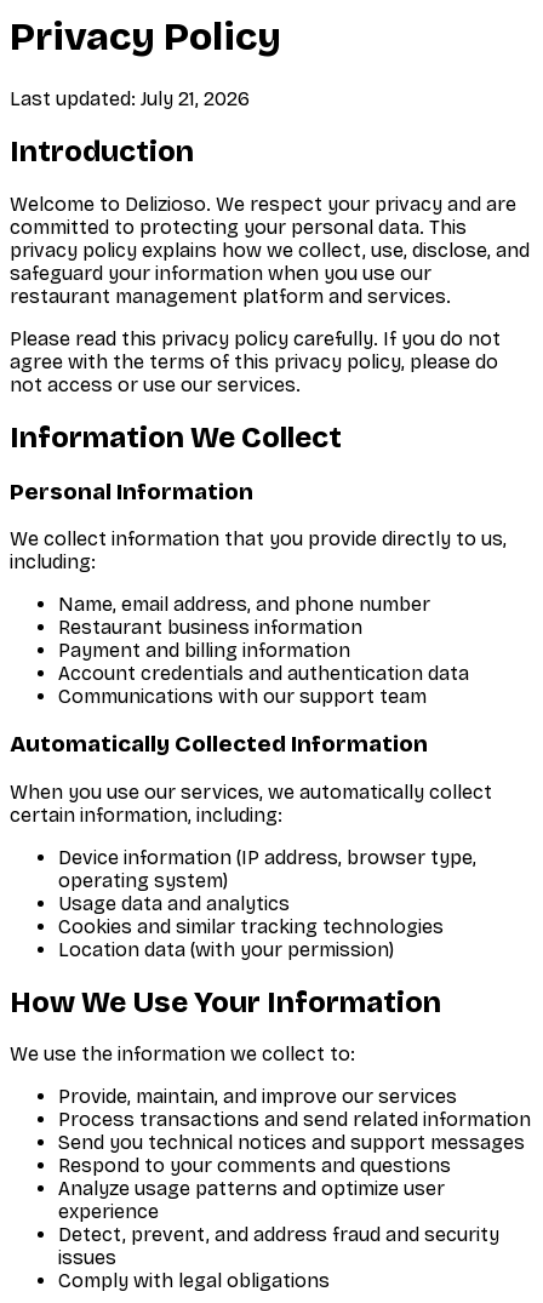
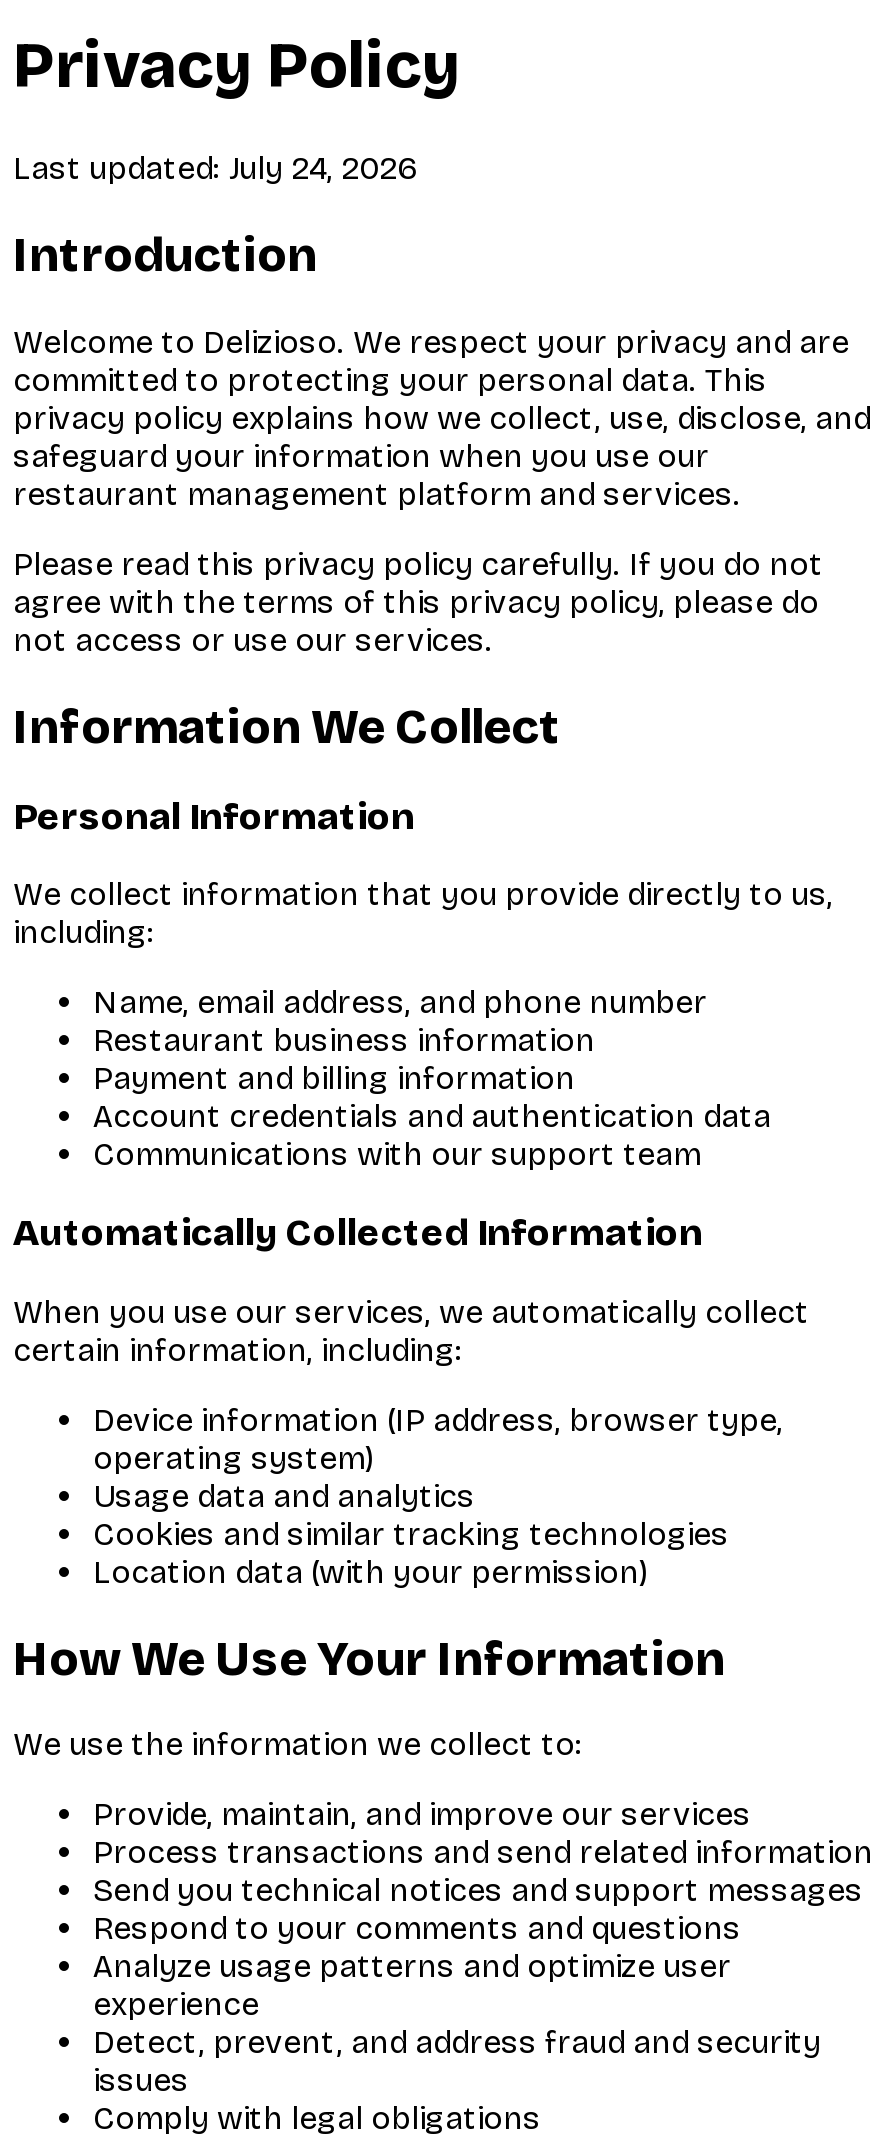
- Last updated: July 21, 2026
+ Last updated: July 24, 2026
